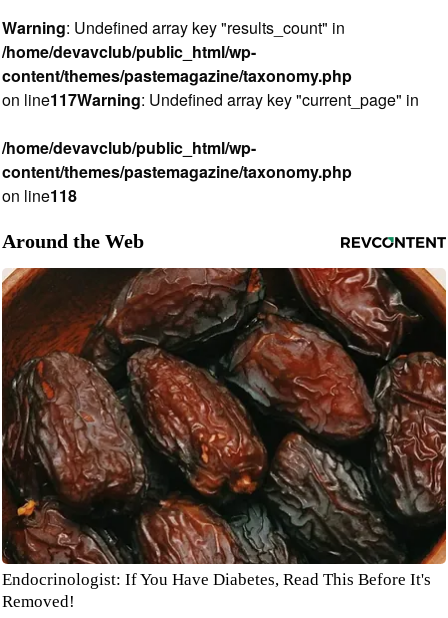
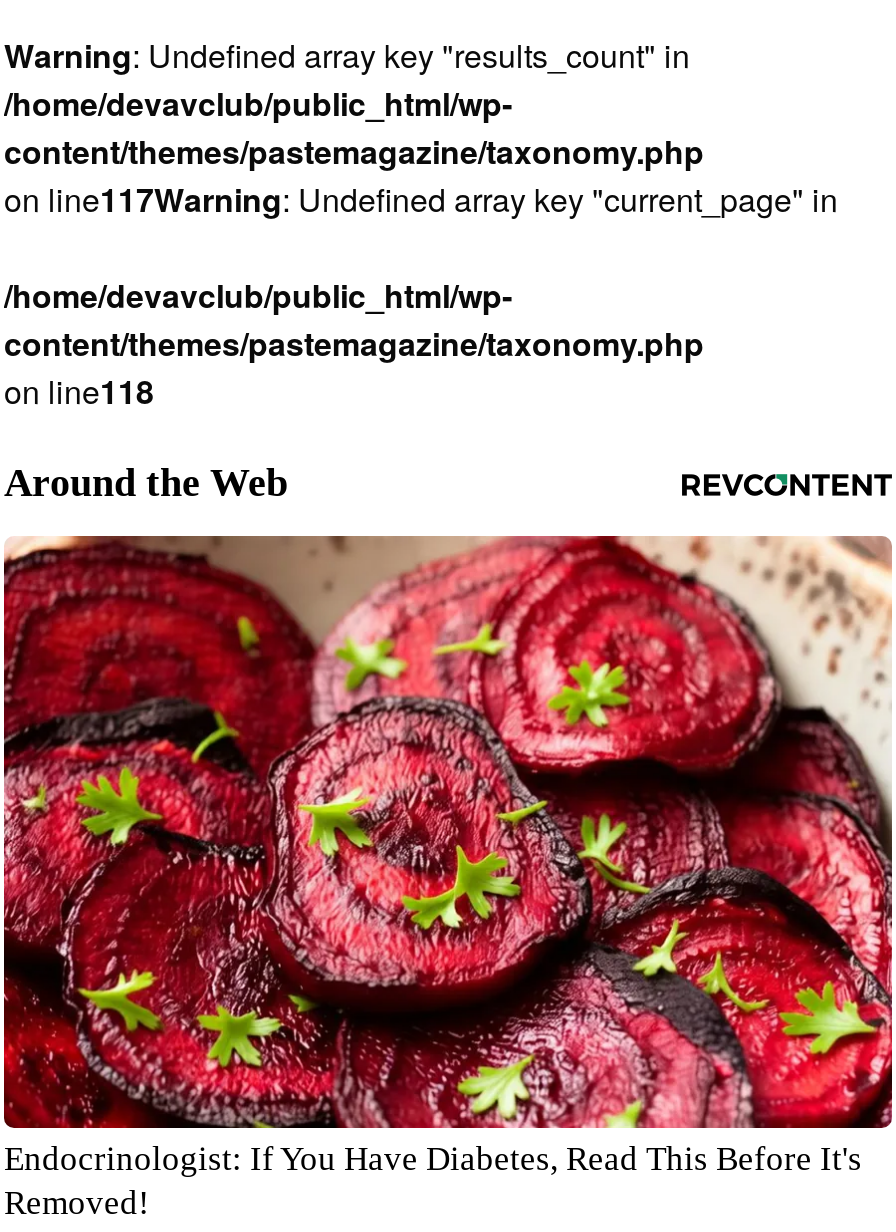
- [image]
+ [image]
